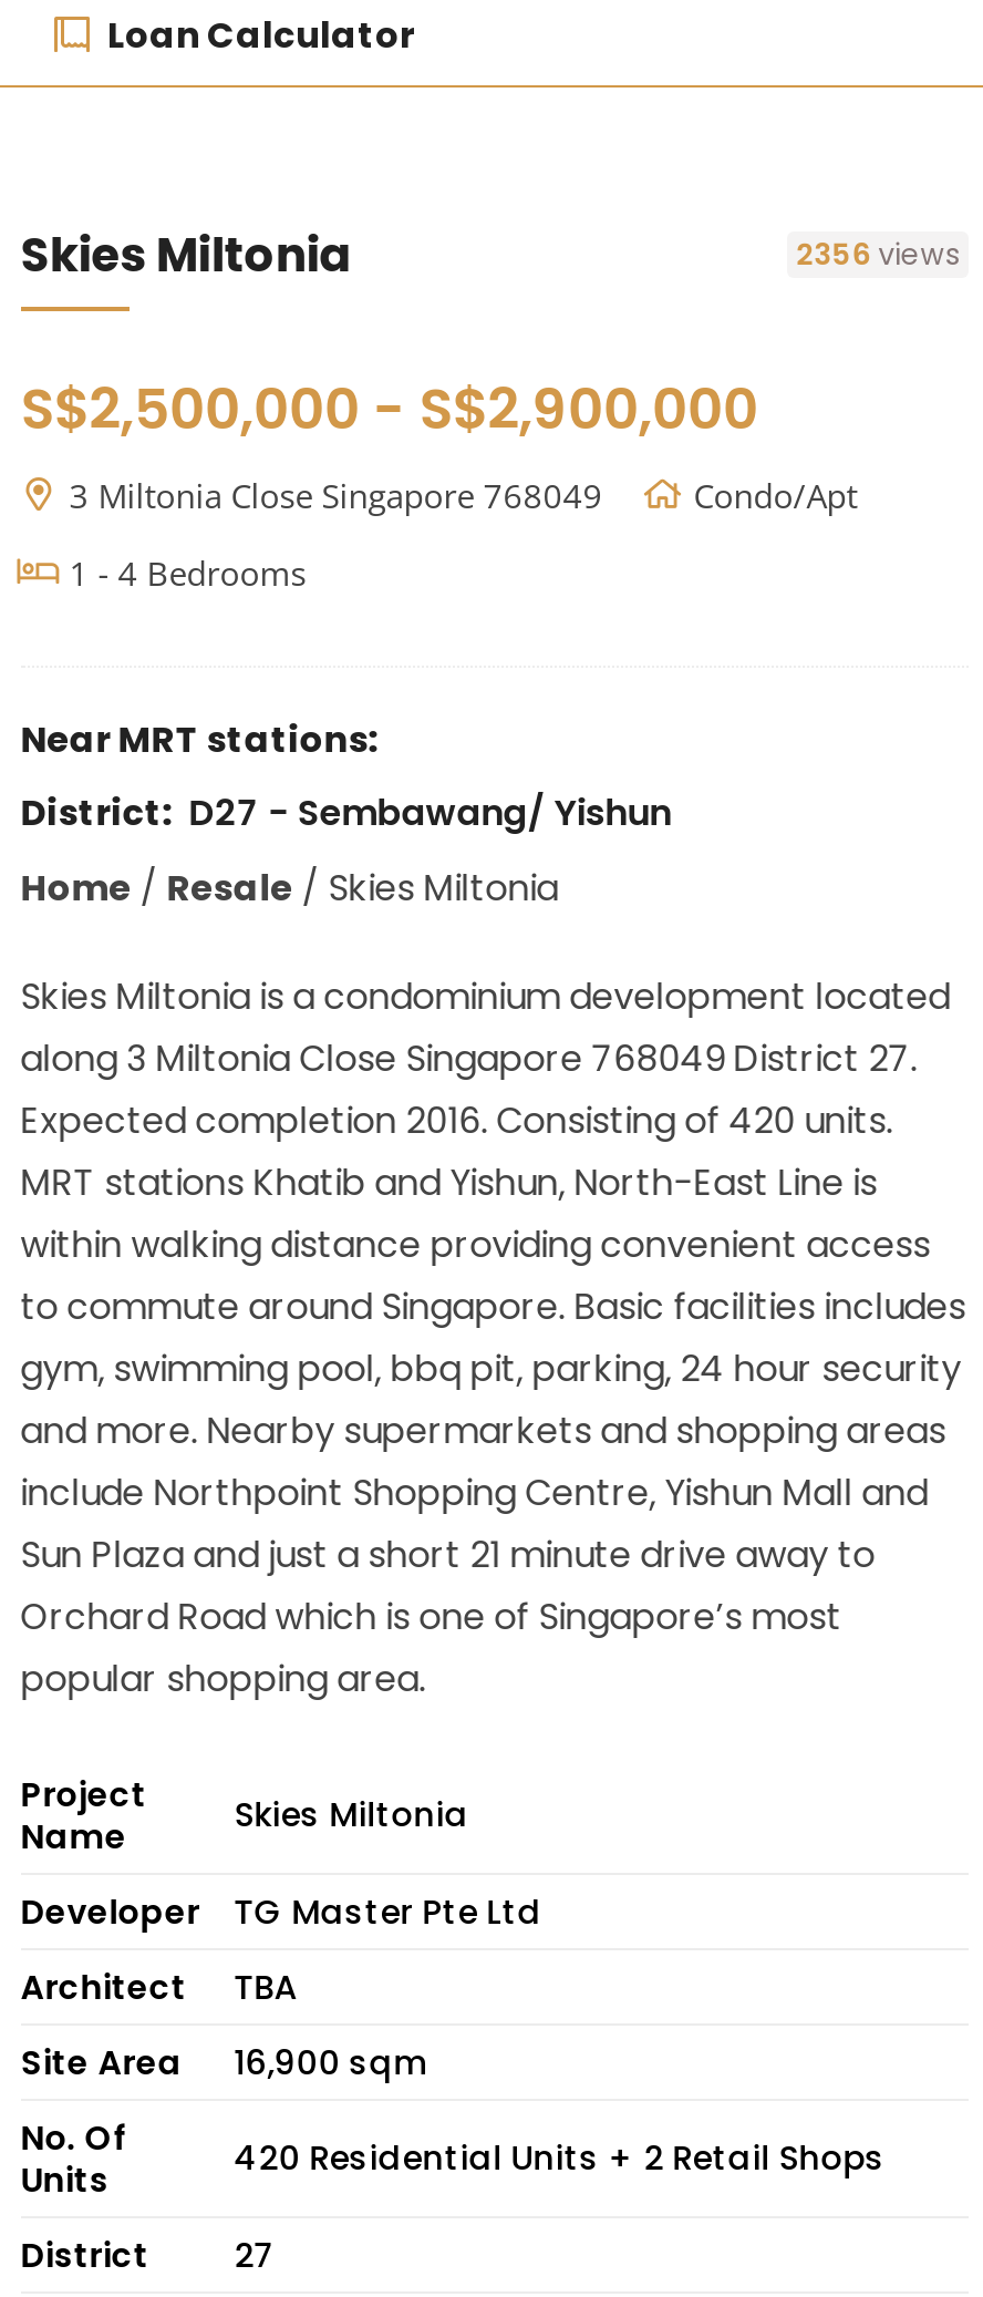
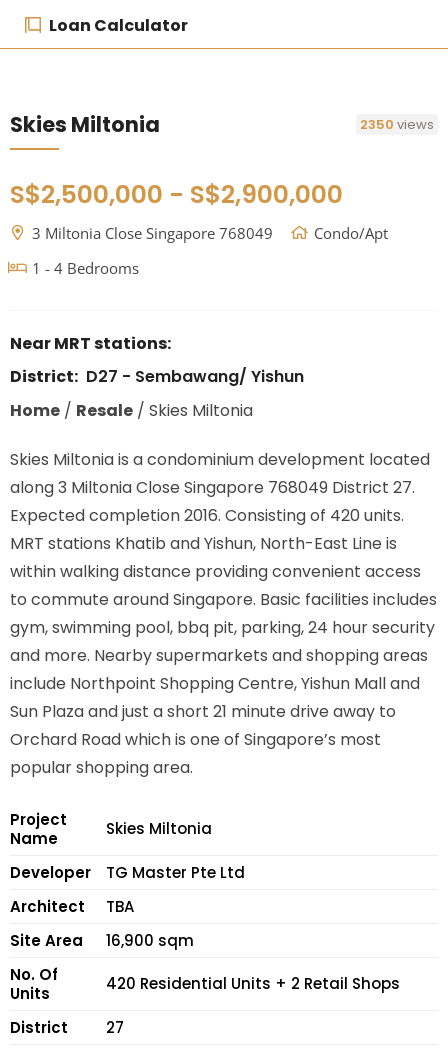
- 2356 views
+ 2350 views
